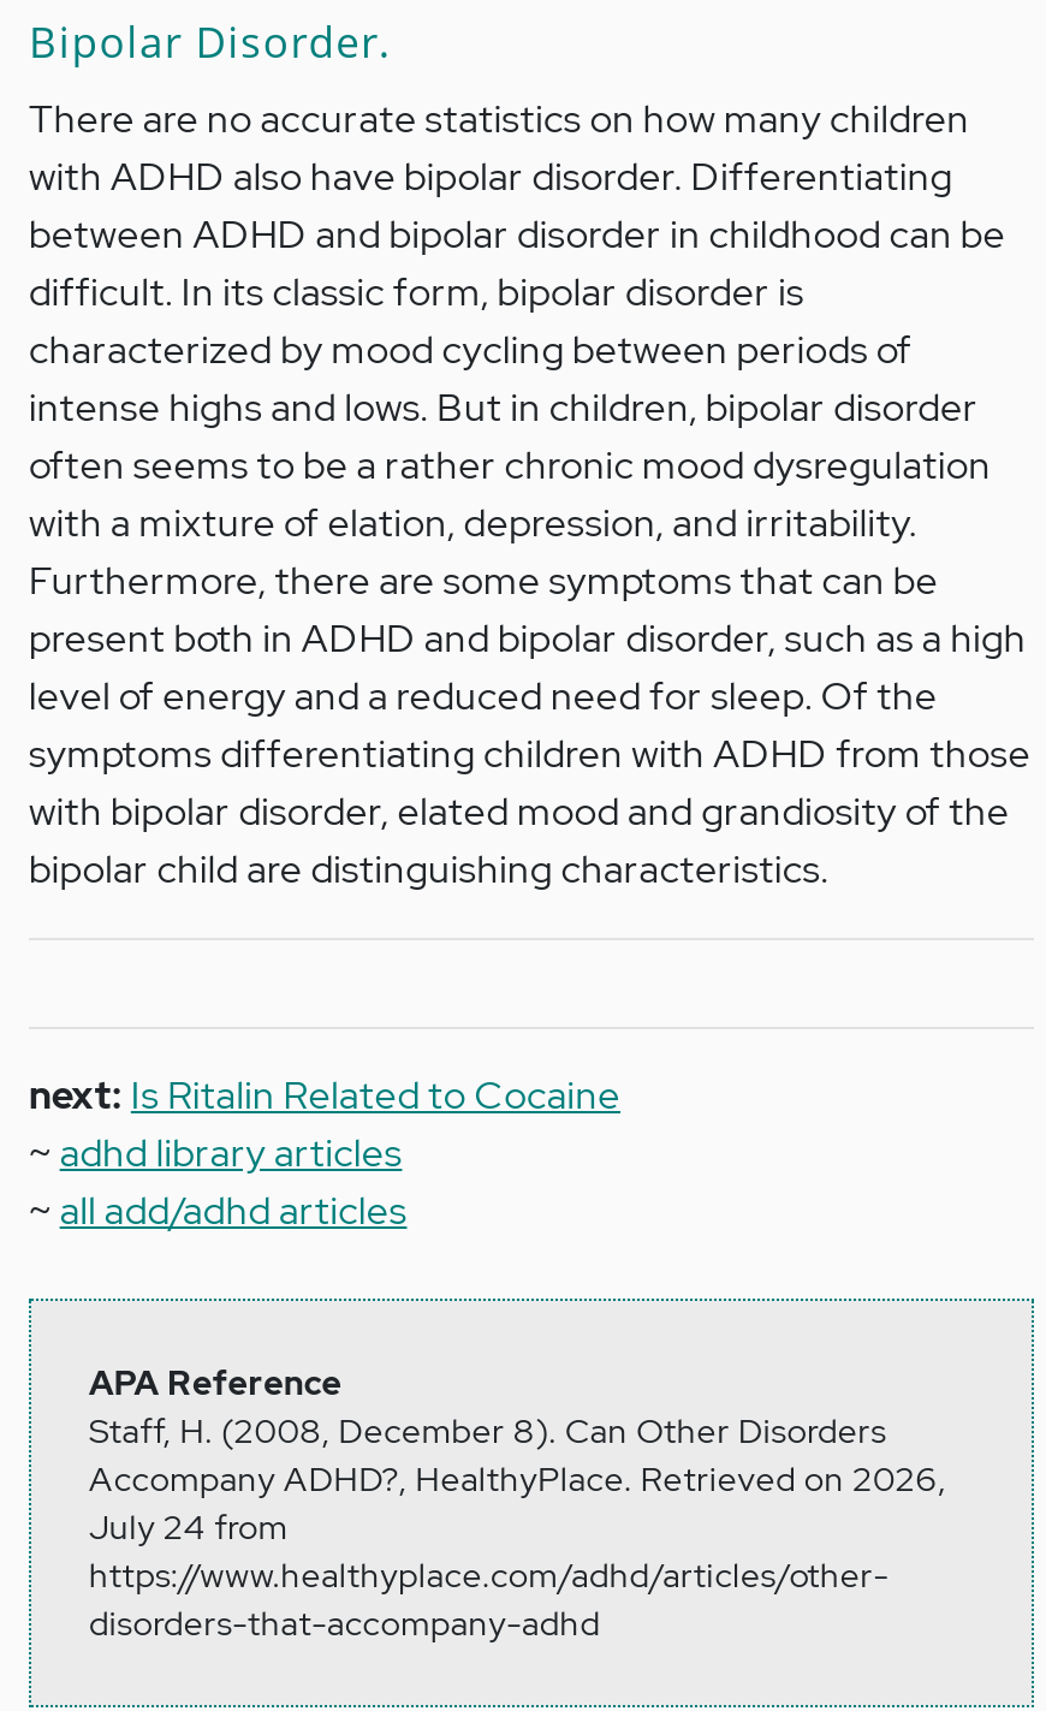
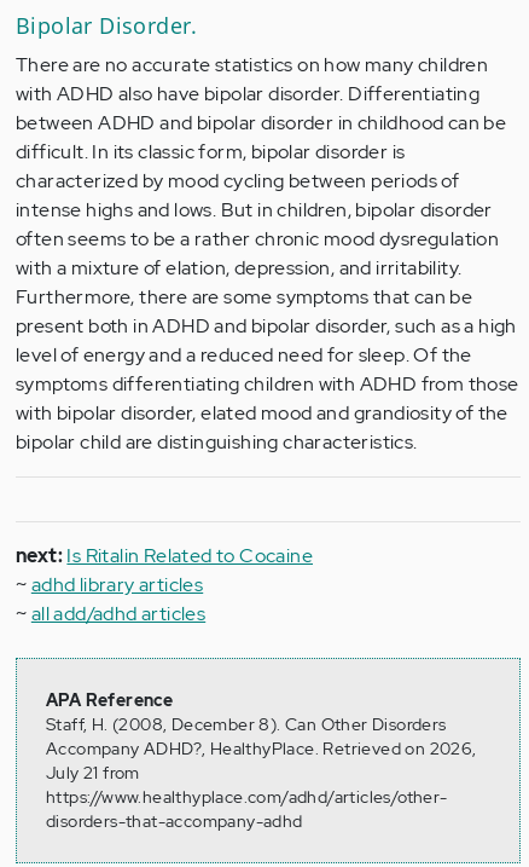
- July 24 from
+ July 21 from
